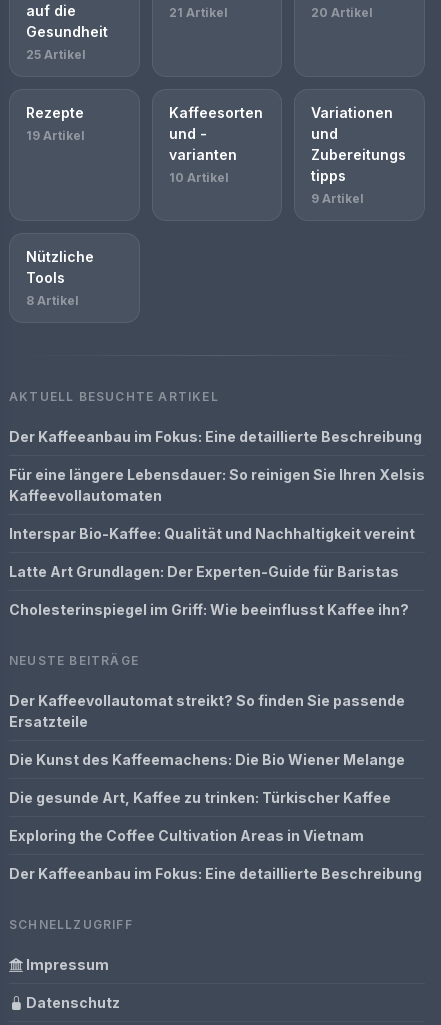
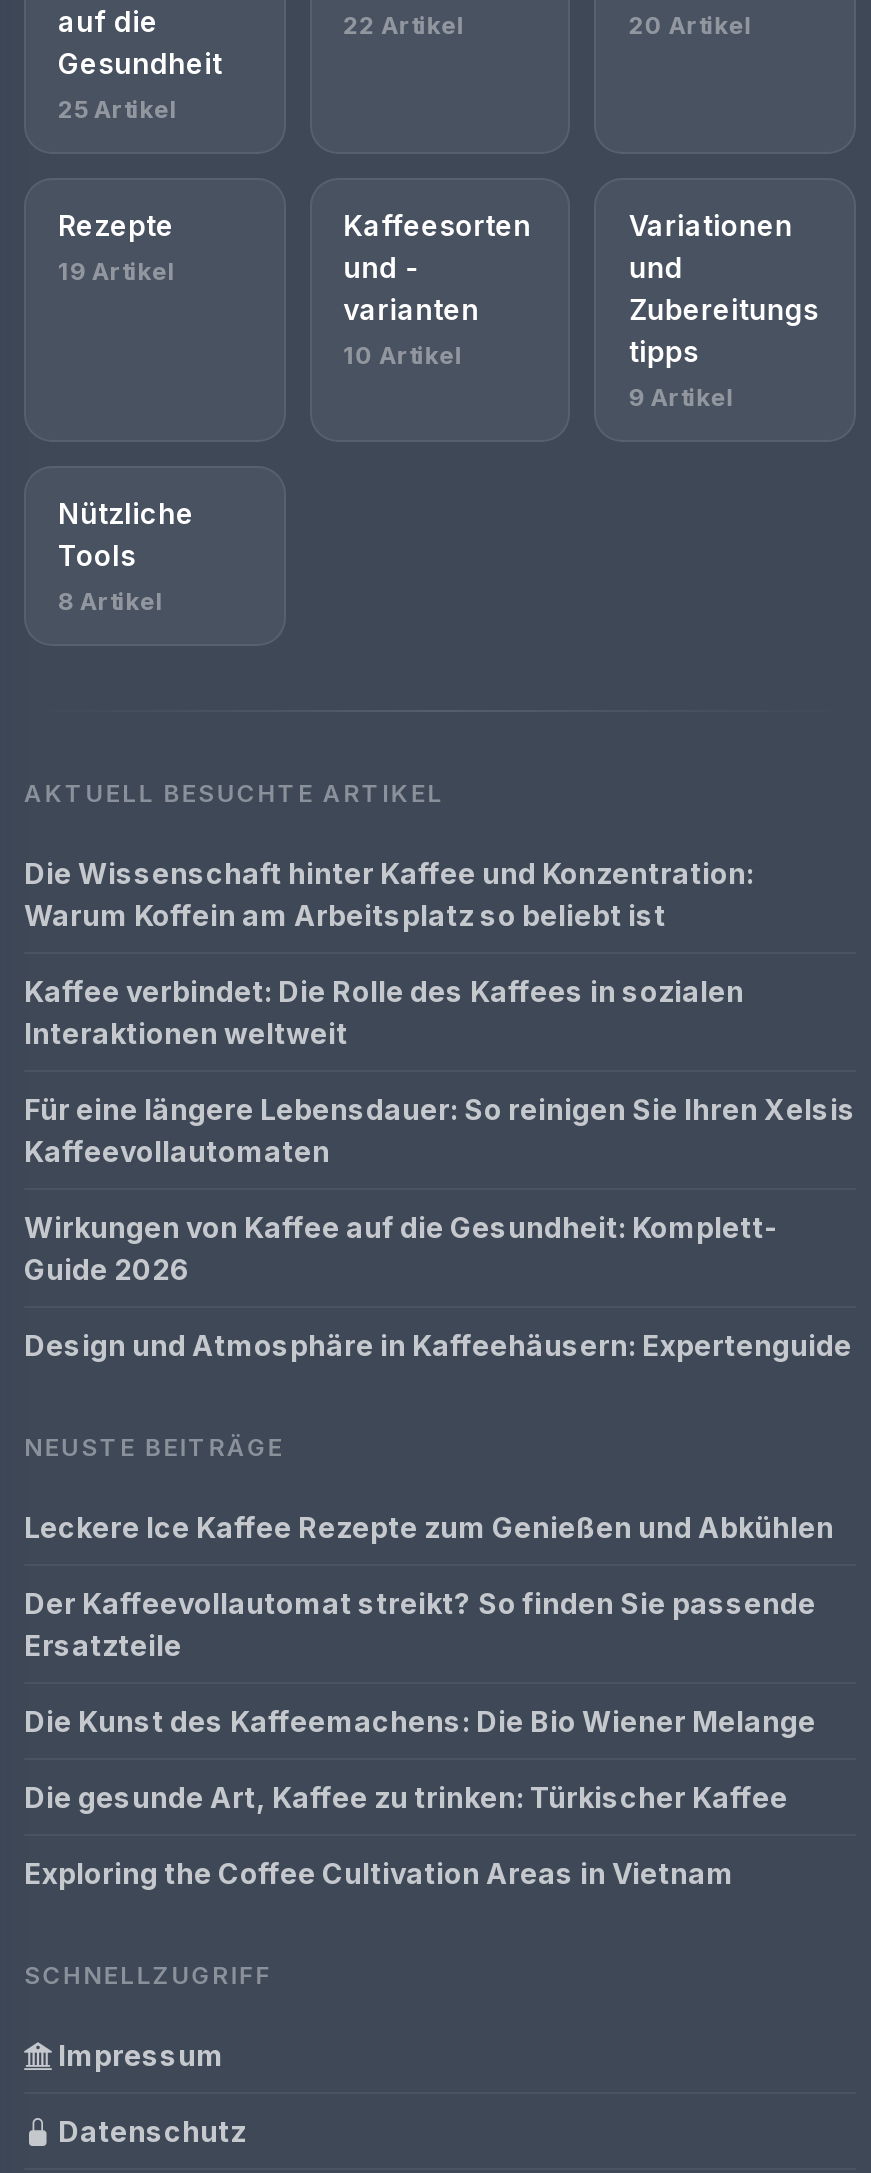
- 21 Artikel
+ 22 Artikel

- Der Kaffeeanbau im Fokus: Eine detaillierte Beschreibung
+ Die Wissenschaft hinter Kaffee und Konzentration:
+ Warum Koffein am Arbeitsplatz so beliebt ist
+ Kaffee verbindet: Die Rolle des Kaffees in sozialen
+ Interaktionen weltweit

moved down: Für eine längere Lebensdauer: So reinigen Sie Ihren Xelsis | Kaffeevollautomaten

- Interspar Bio-Kaffee: Qualität und Nachhaltigkeit vereint
- Latte Art Grundlagen: Der Experten-Guide für Baristas
- Cholesterinspiegel im Griff: Wie beeinflusst Kaffee ihn?
+ Wirkungen von Kaffee auf die Gesundheit: Komplett-
+ Guide 2026
+ Design und Atmosphäre in Kaffeehäusern: Expertenguide

+ Leckere Ice Kaffee Rezepte zum Genießen und Abkühlen

moved down: Der Kaffeevollautomat streikt? So finden Sie passende | Ersatzteile | Die Kunst des Kaffeemachens: Die Bio Wiener Melange | Die gesunde Art, Kaffee zu trinken: Türkischer Kaffee | Exploring the Coffee Cultivation Areas in Vietnam

- Der Kaffeeanbau im Fokus: Eine detaillierte Beschreibung
